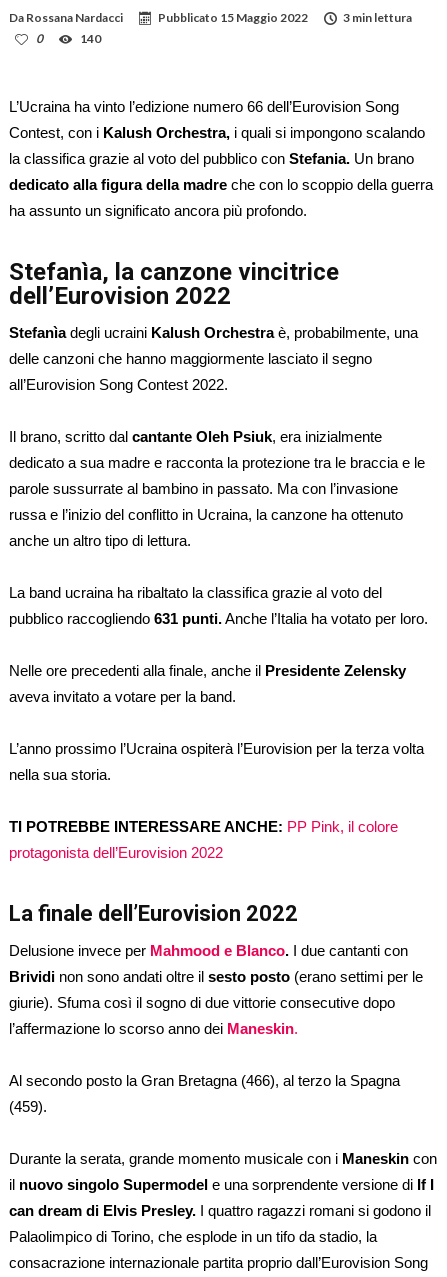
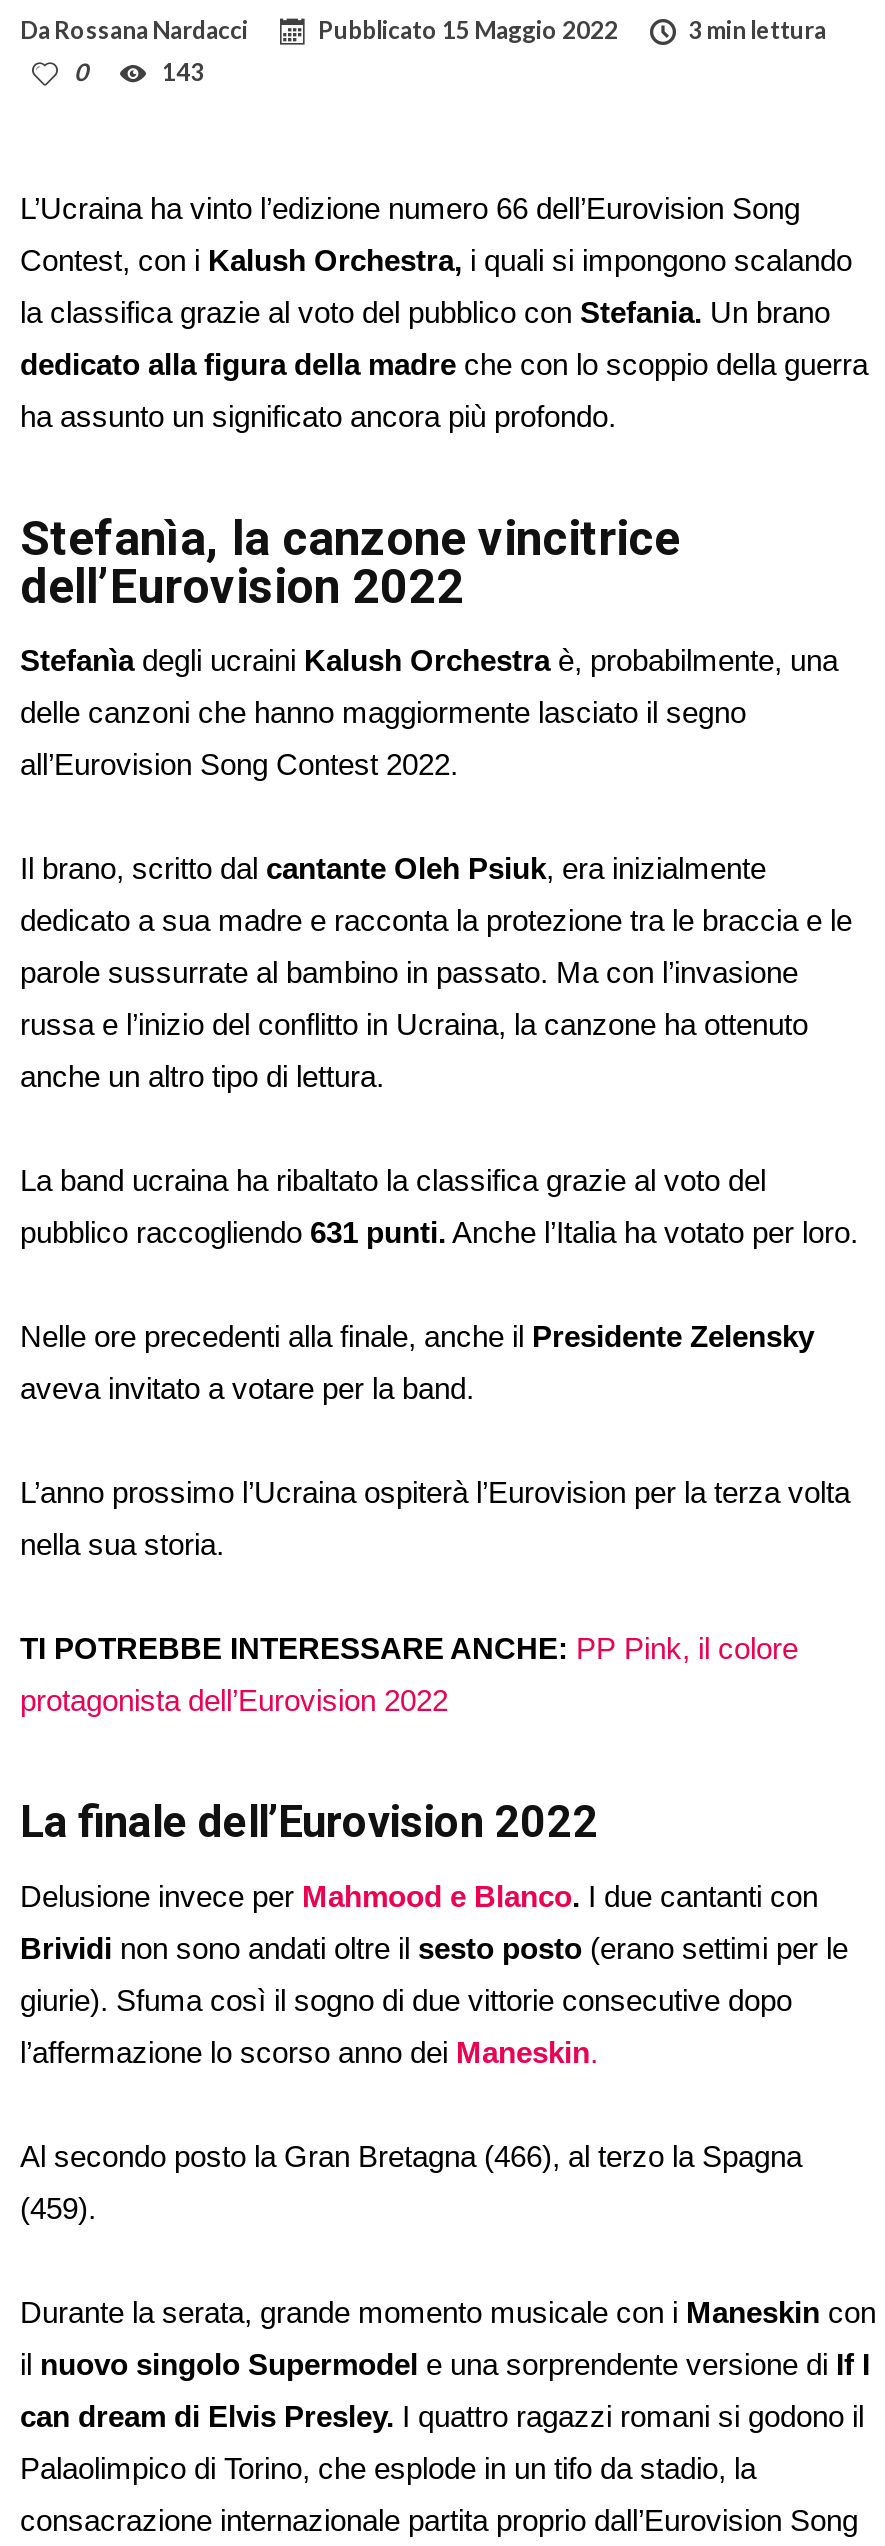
- 140
+ 143
